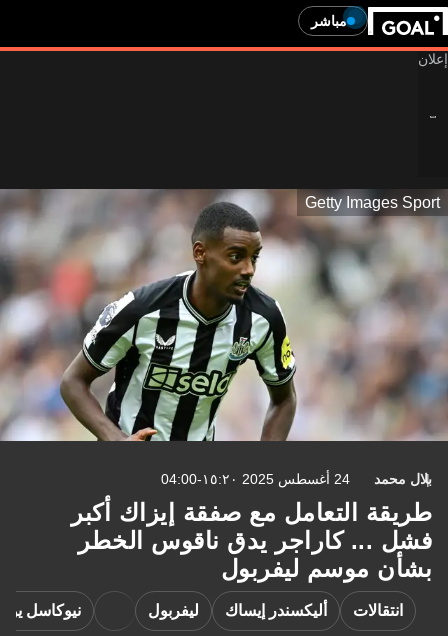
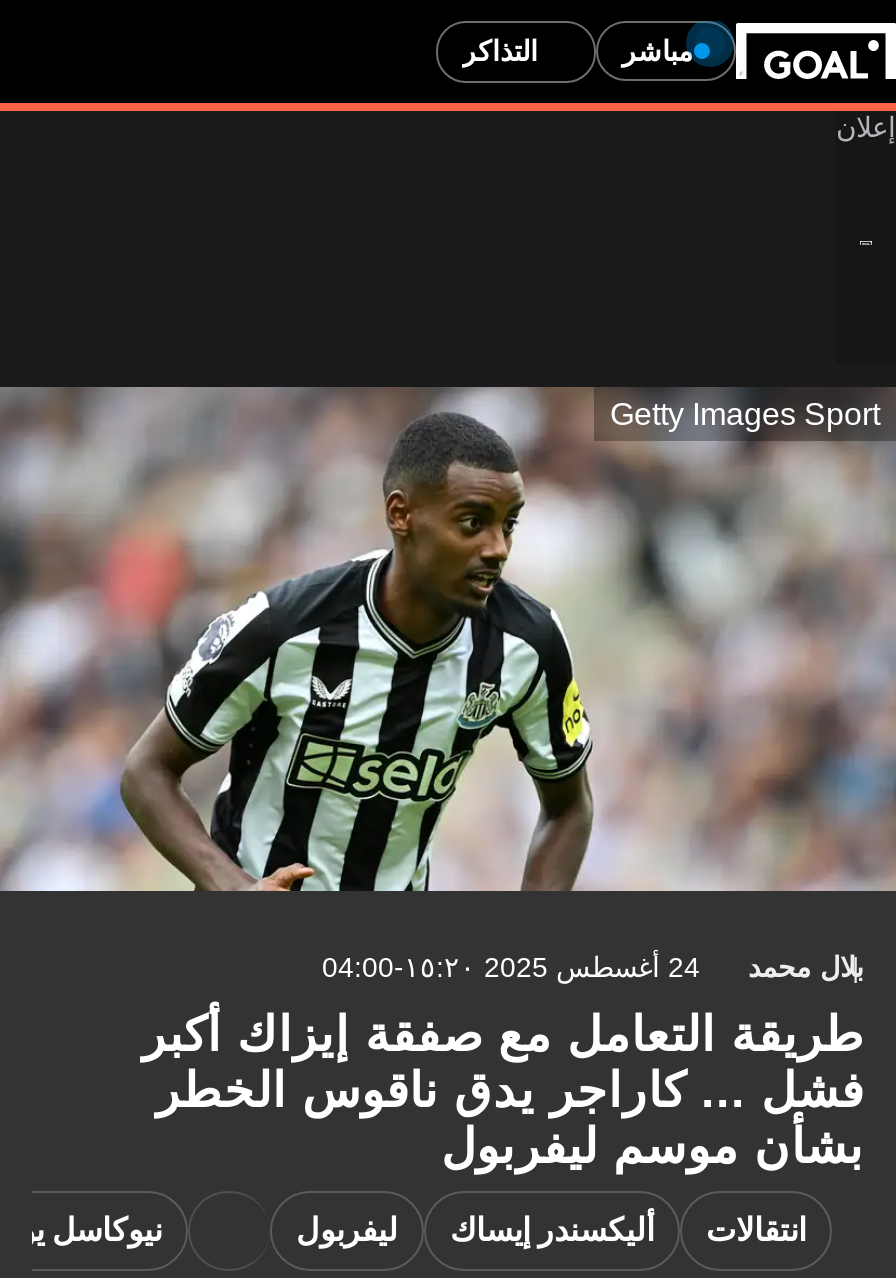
+ التذاكر
